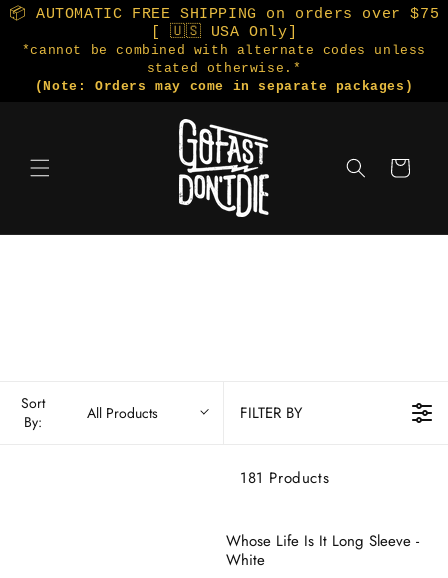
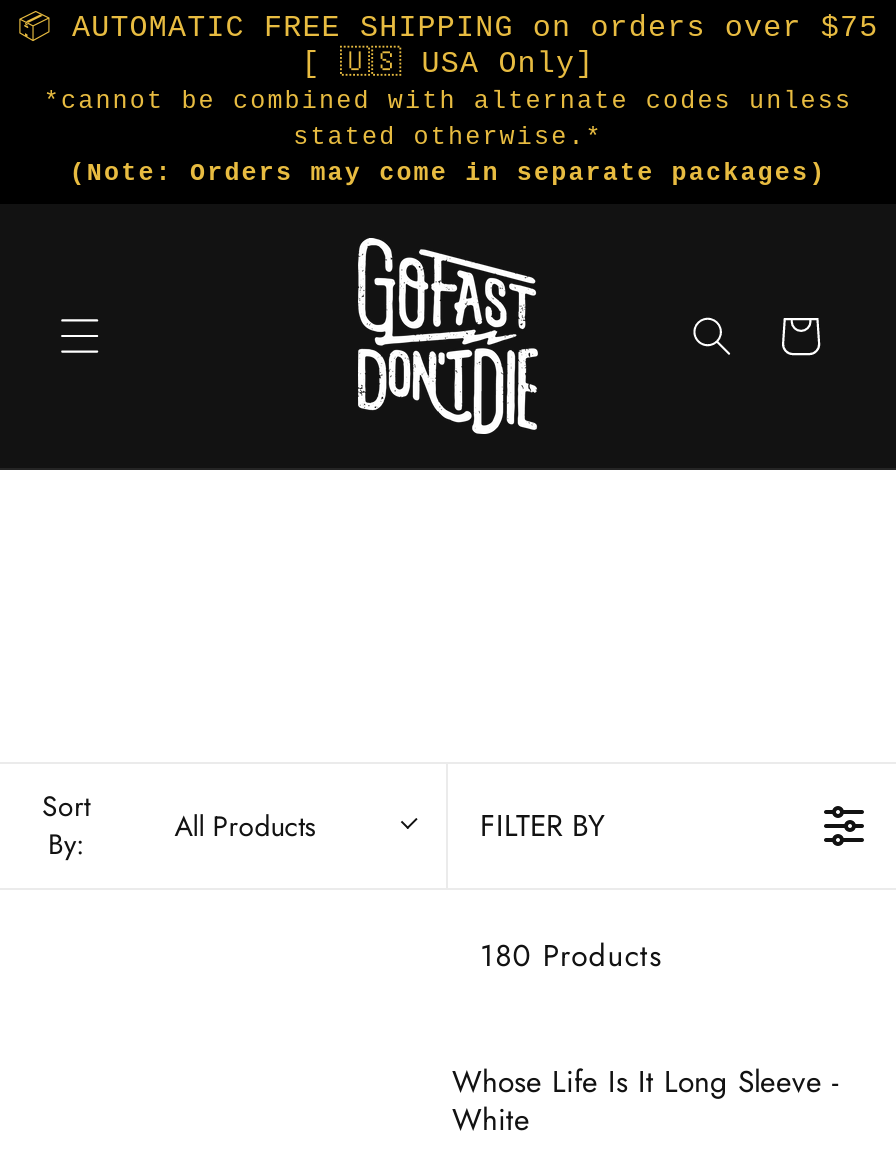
- 181 Products
+ 180 Products
